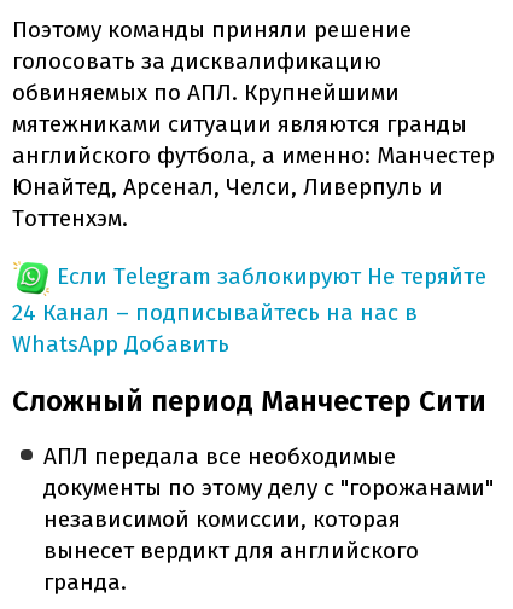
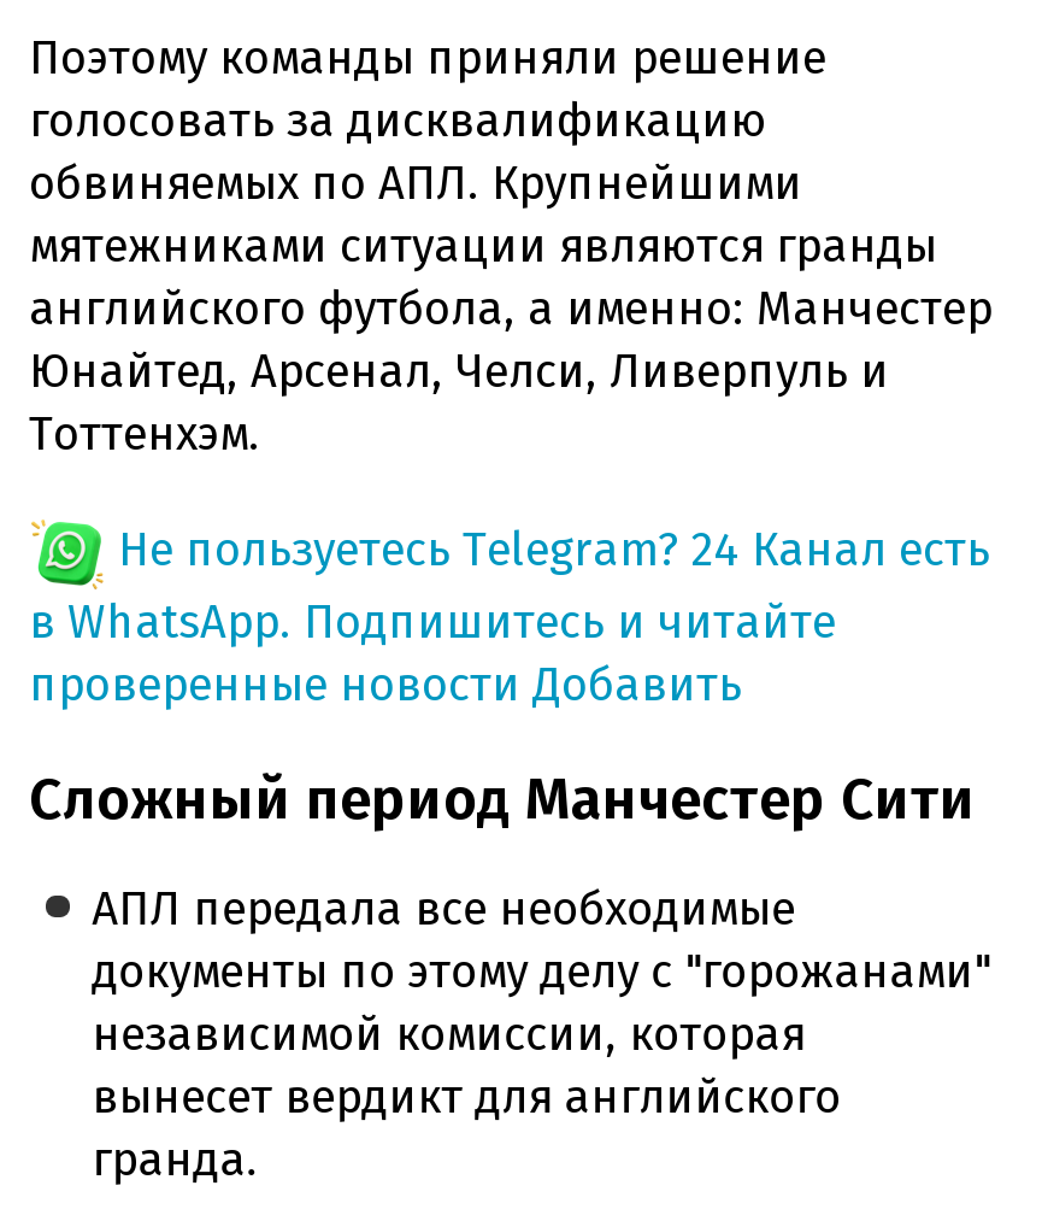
- Если Telegram заблокируют Не теряйте
- 24 Канал – подписывайтесь на нас в
- WhatsApp Добавить
+ Не пользуетесь Telegram? 24 Канал есть
+ в WhatsApp. Подпишитесь и читайте
+ проверенные новости Добавить
